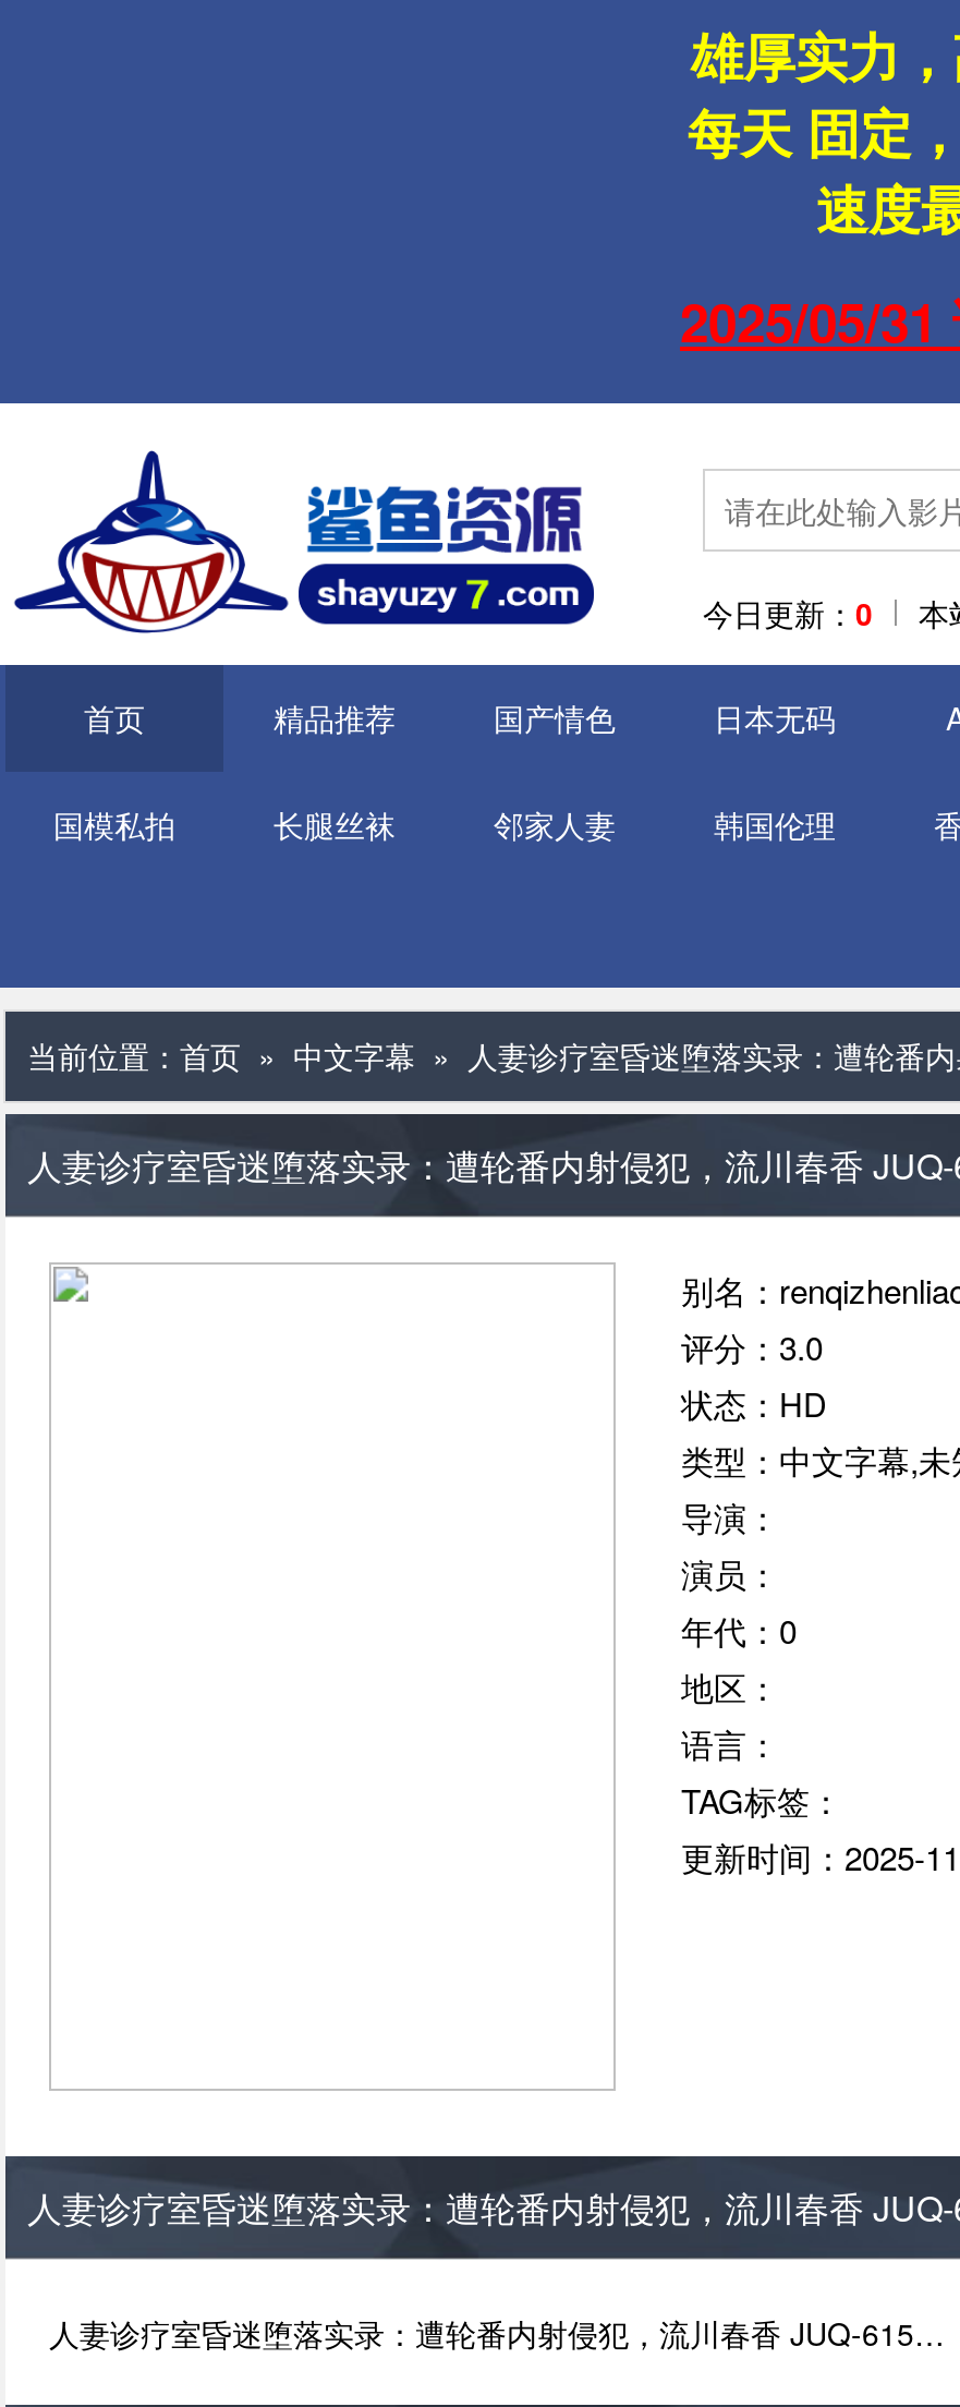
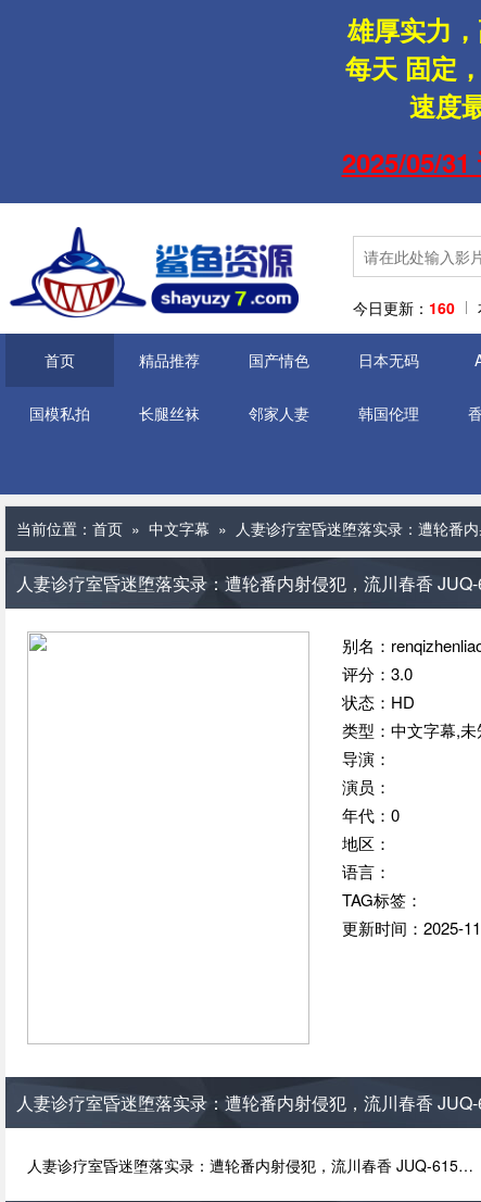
- 今日更新：0
+ 今日更新：160
